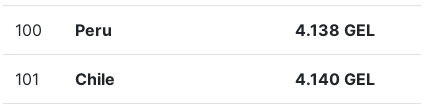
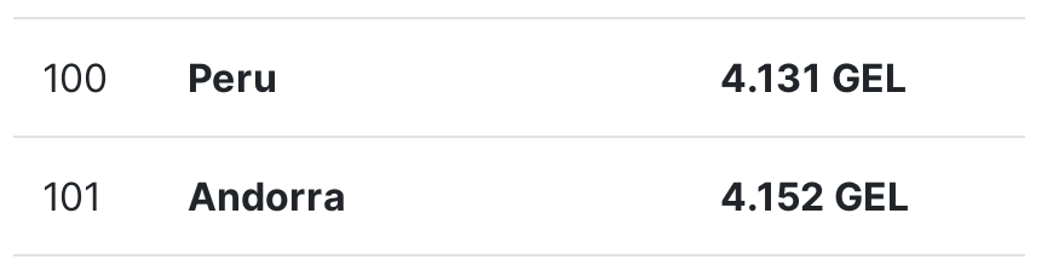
- 4.138 GEL
+ 4.131 GEL

- Chile
- 4.140 GEL
+ Andorra
+ 4.152 GEL
